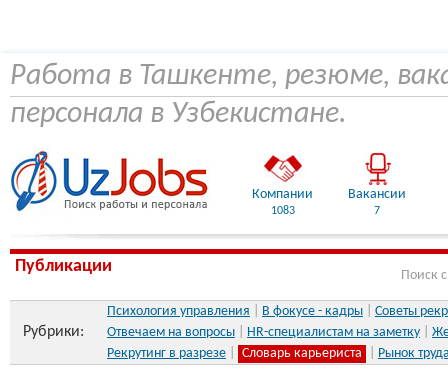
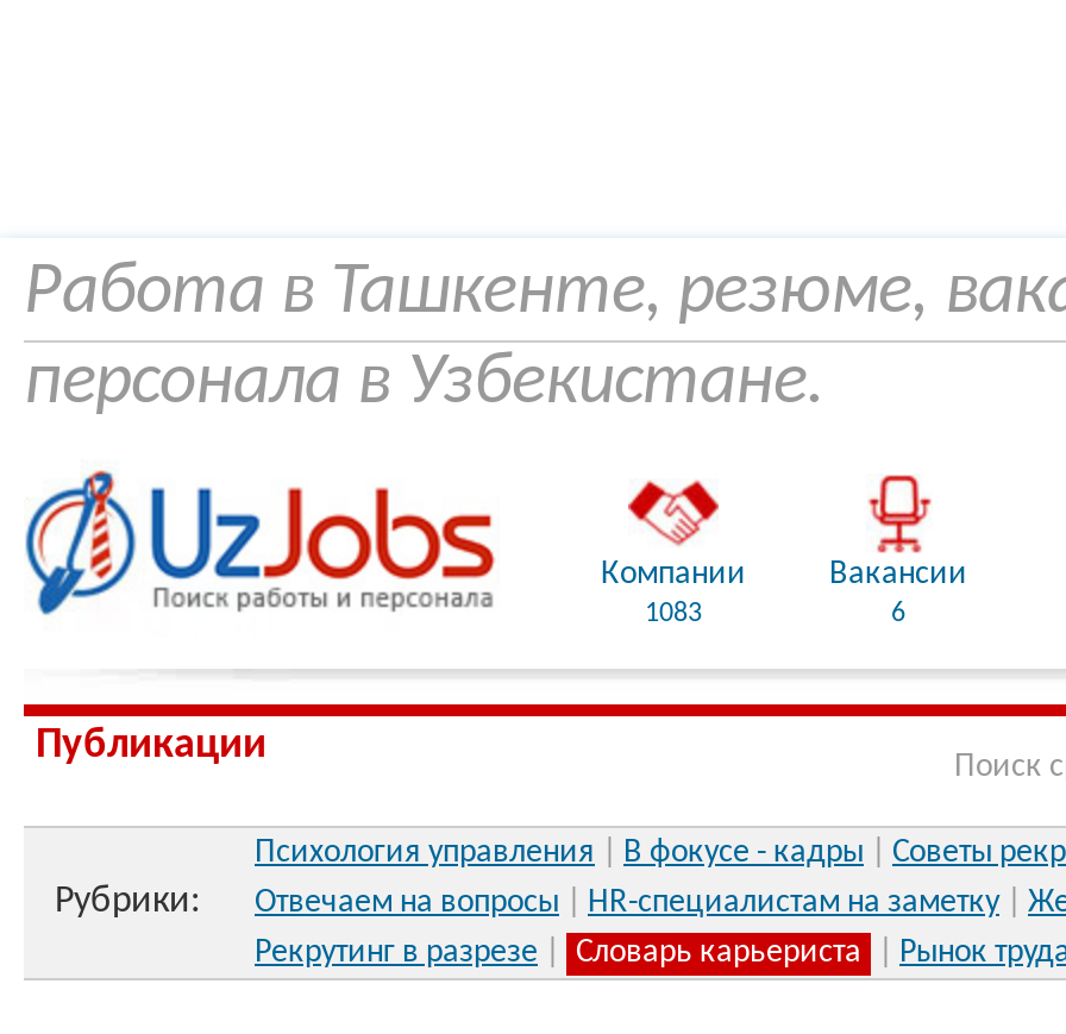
- 7
+ 6
